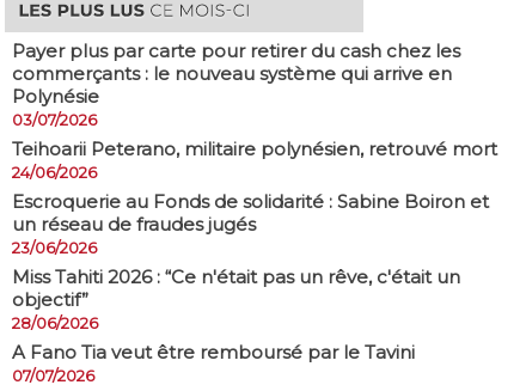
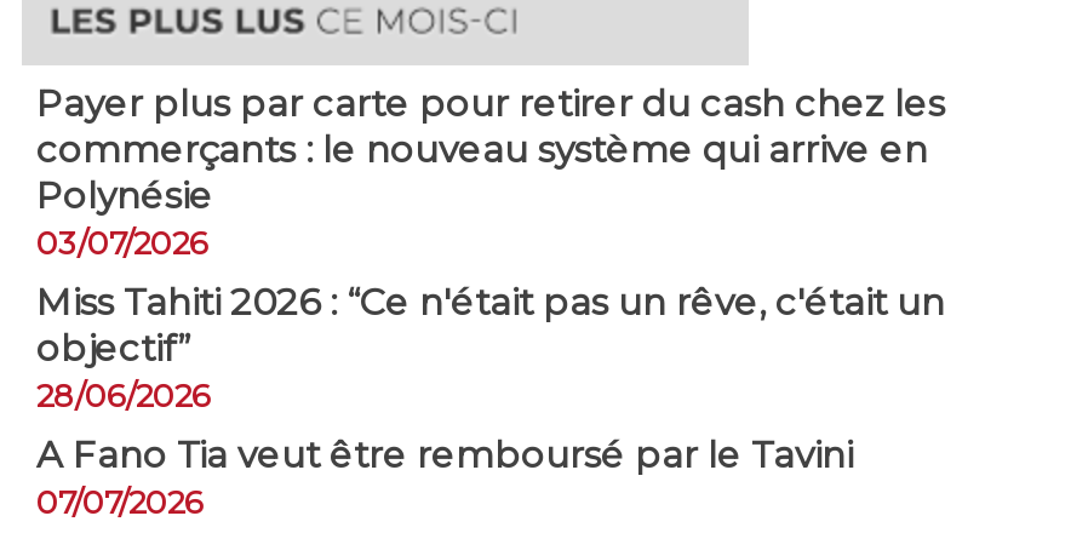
- Teihoarii Peterano, militaire polynésien, retrouvé mort
- 24/06/2026
- Escroquerie au Fonds de solidarité : Sabine Boiron et
- un réseau de fraudes jugés
- 23/06/2026
